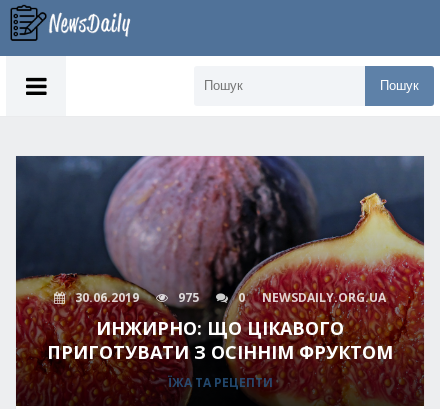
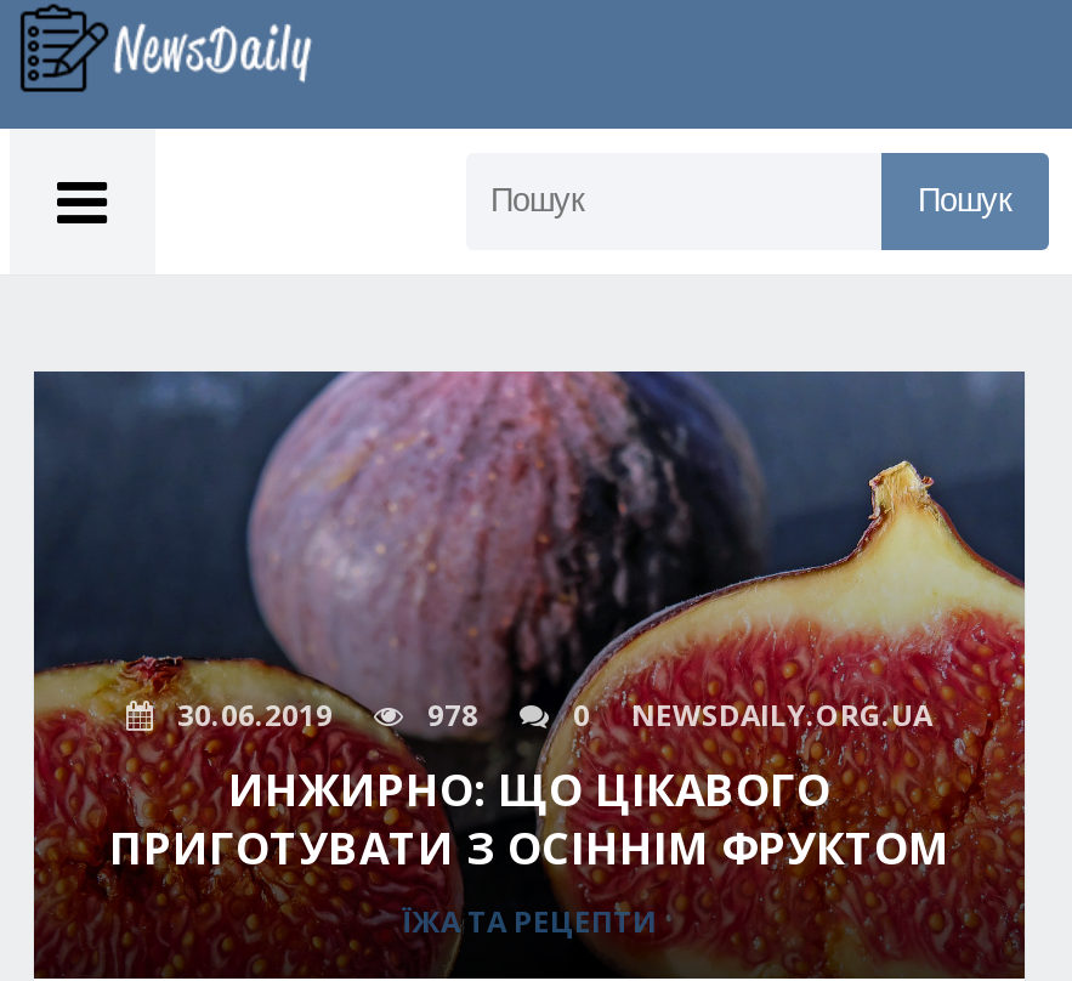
- 975
+ 978
